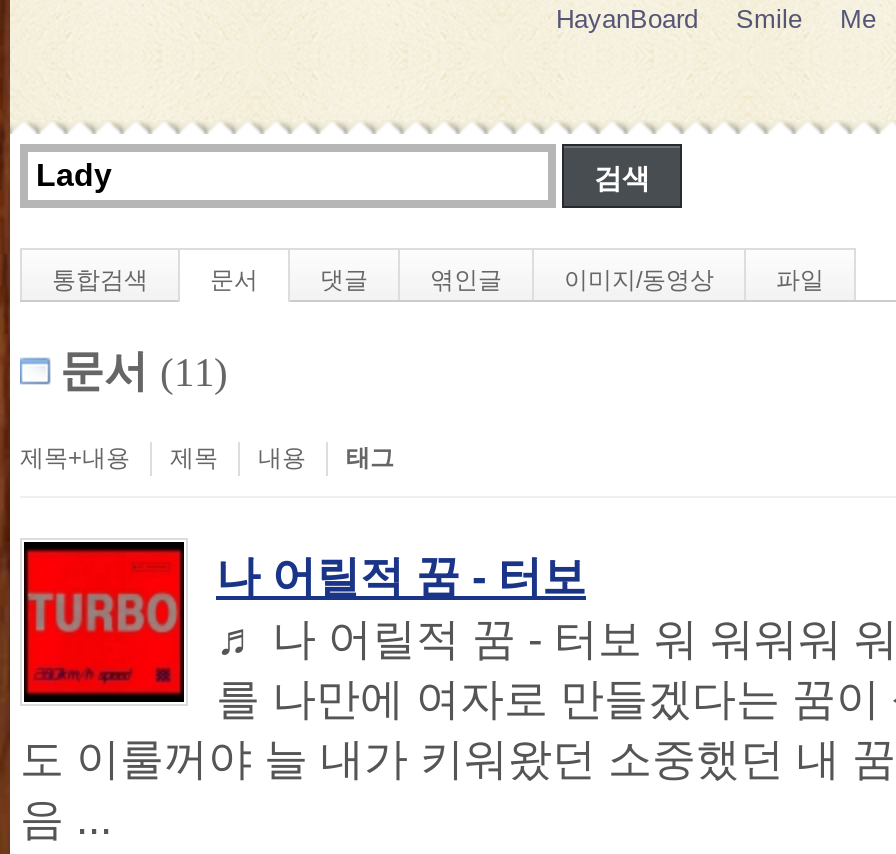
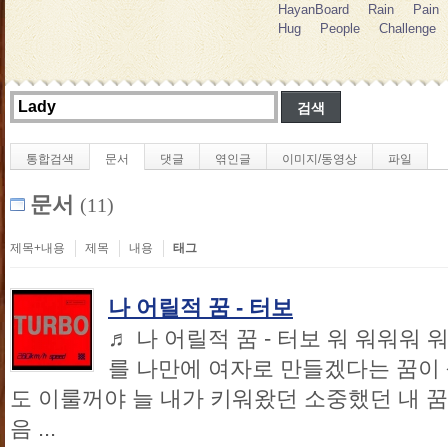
- Smile
- Me
+ Rain
+ Pain
+ Hug
+ People
+ Challenge
